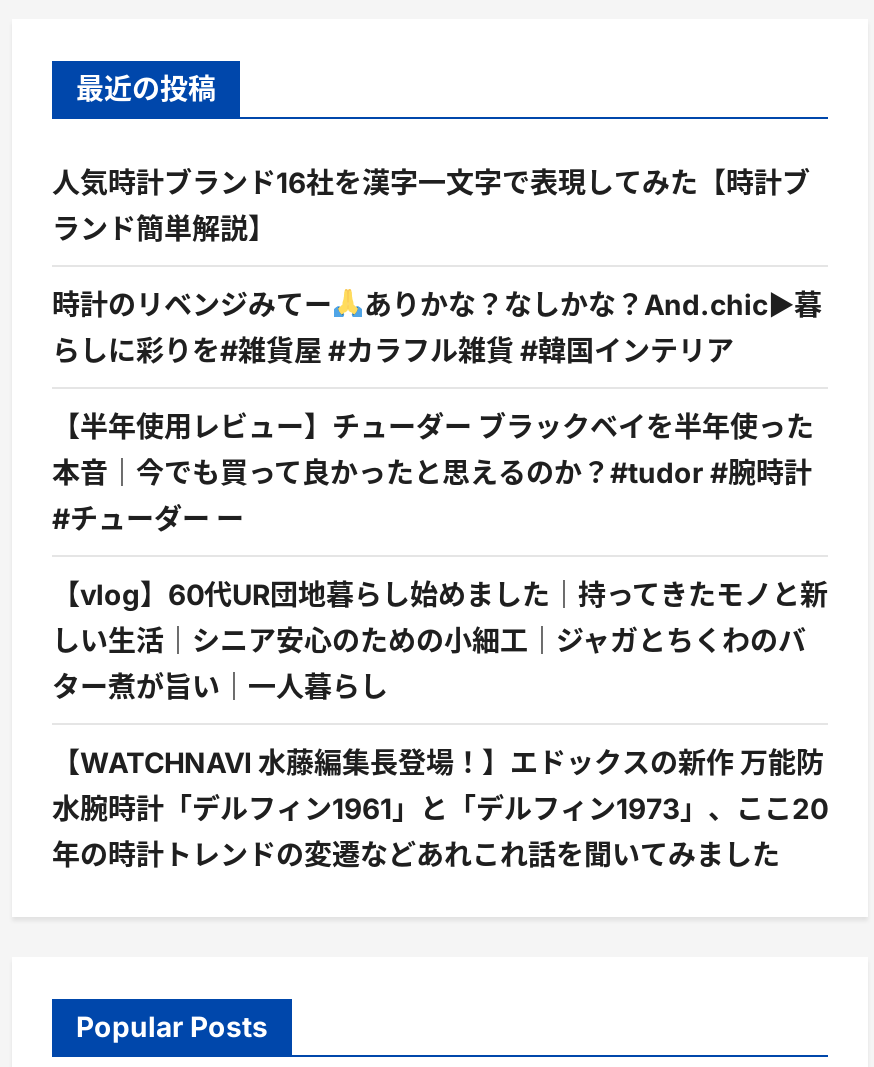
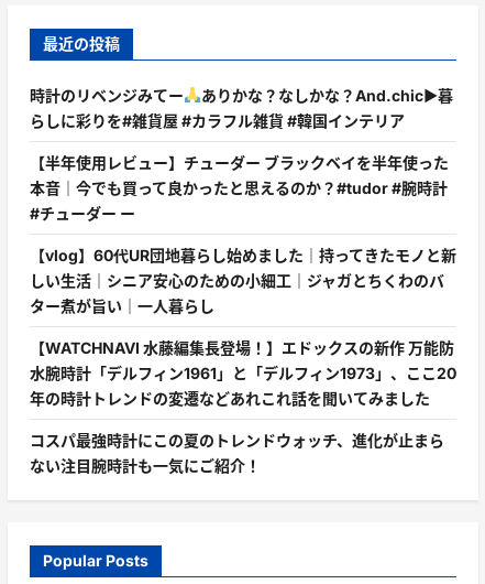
- 人気時計ブランド16社を漢字一文字で表現してみた【時計ブ
- ランド簡単解説】

moved up: 時計のリベンジみてー | らしに彩りを#雑貨屋 #カラフル雑貨 #韓国インテリア | 【半年使用レビュー】チューダー ブラックベイを半年使った | ... | 水腕時計「デルフィン1961」と「デルフィン1973」、ここ20 | 年の時計トレンドの変遷などあれこれ話を聞いてみました

+ コスパ最強時計にこの夏のトレンドウォッチ、進化が止まら
+ ない注目腕時計も一気にご紹介！
